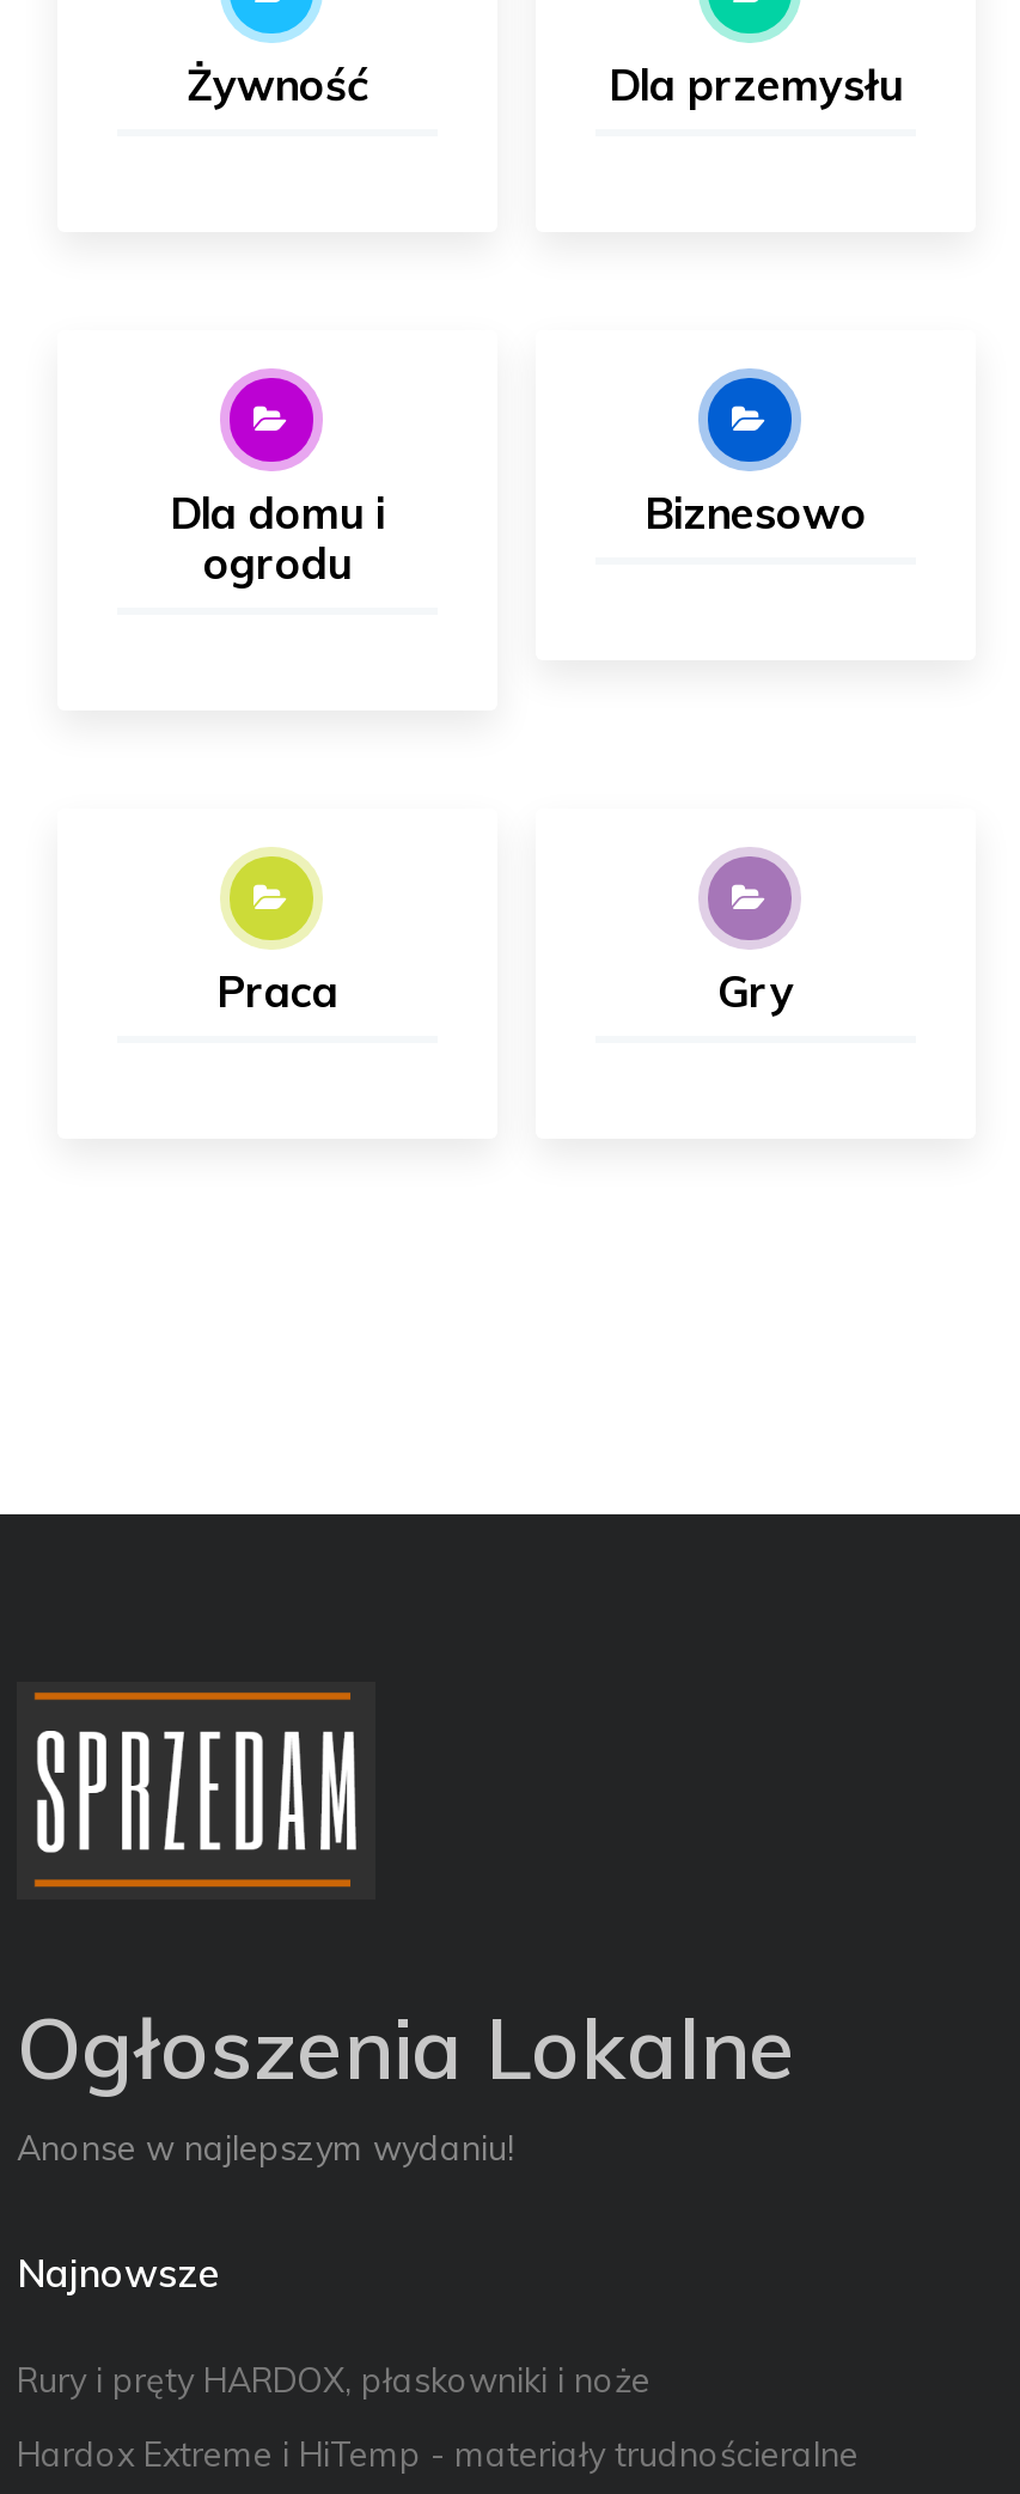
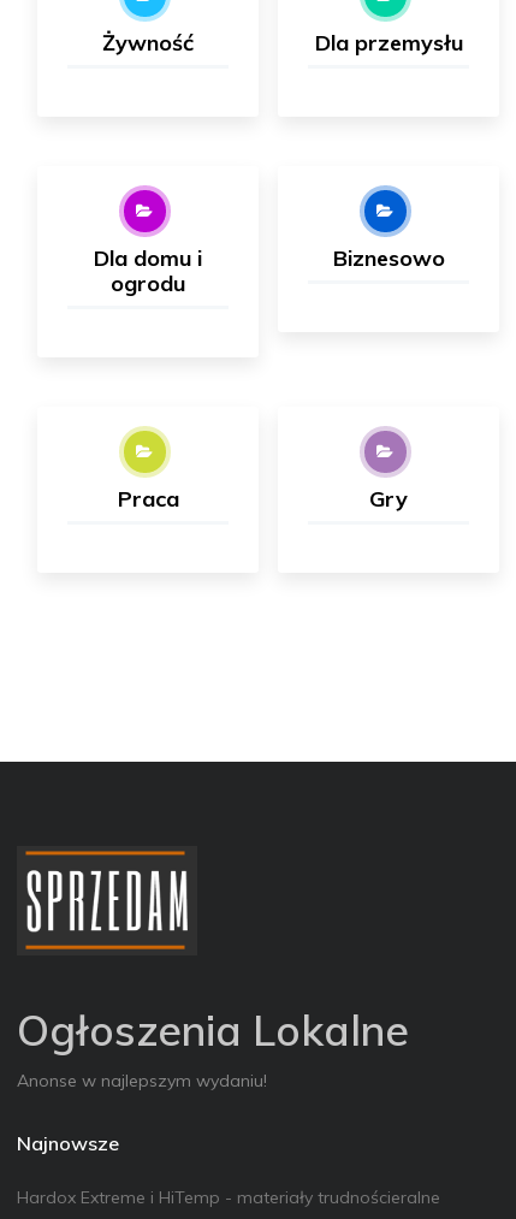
- Rury i pręty HARDOX, płaskowniki i noże
